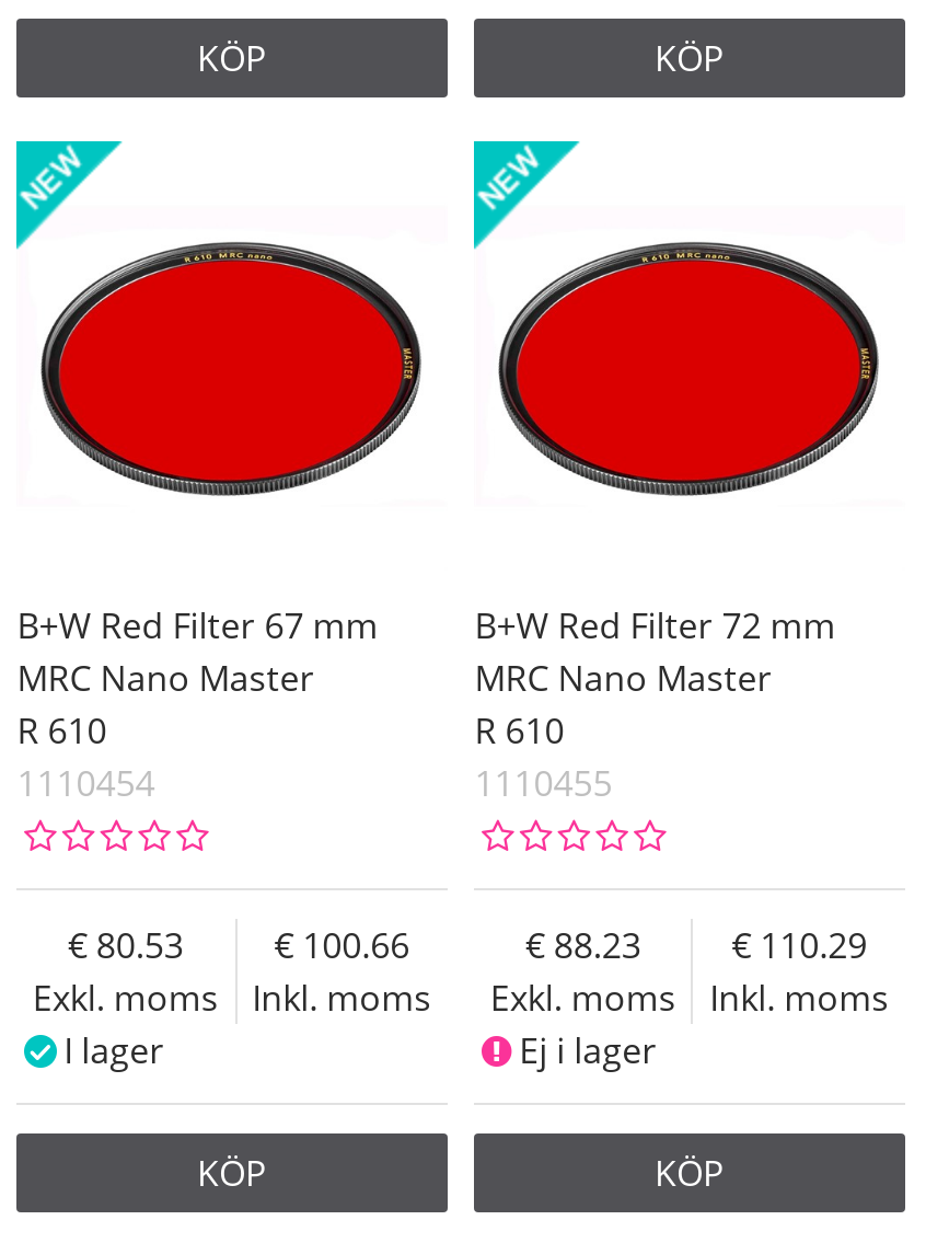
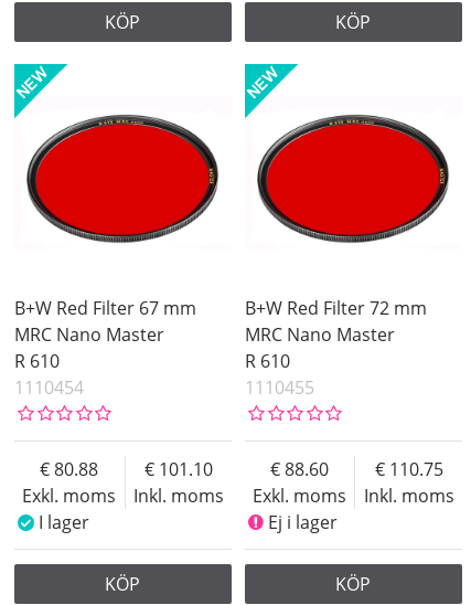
- 80.53
+ 80.88

- 100.66
+ 101.10

- 88.23
+ 88.60

- 110.29
+ 110.75
